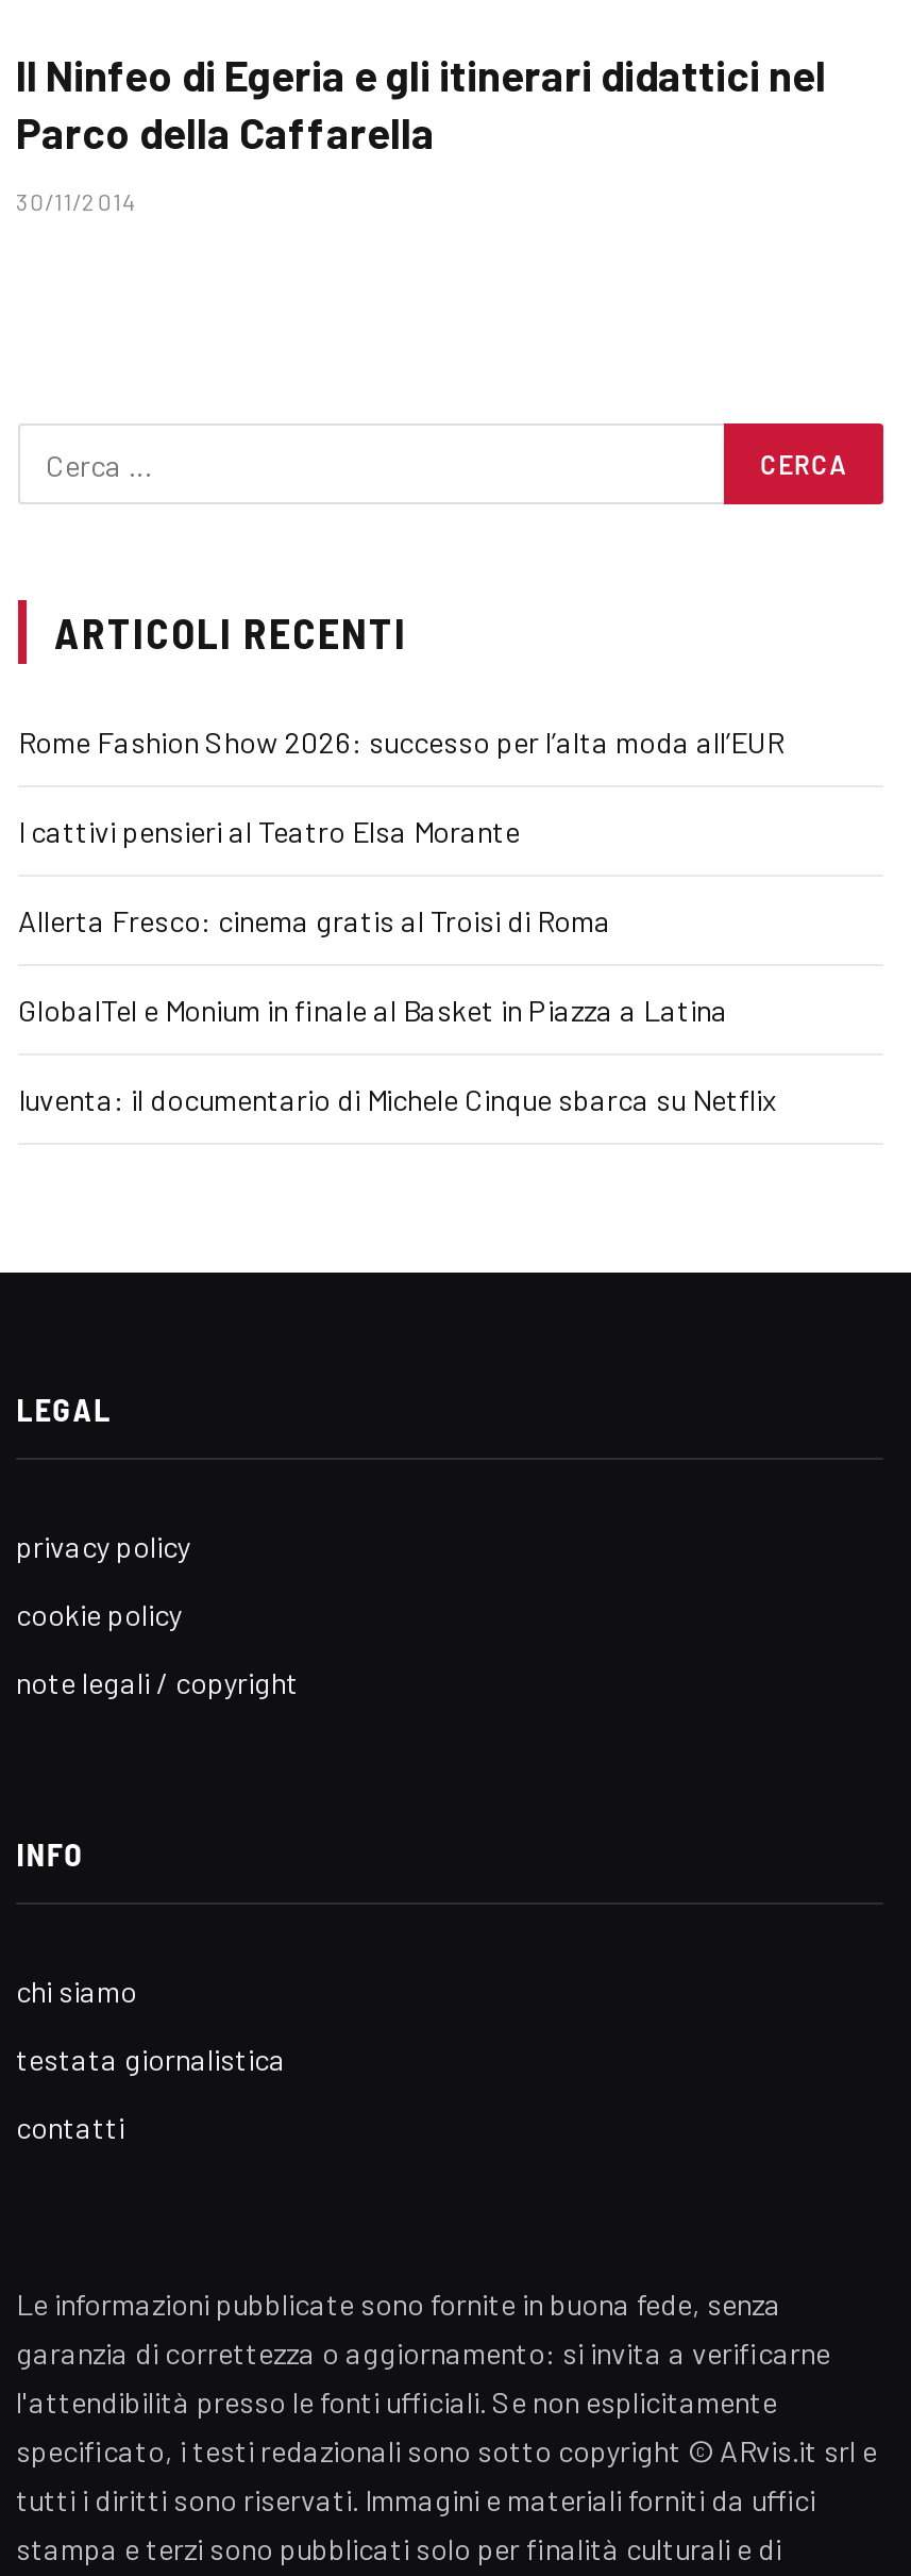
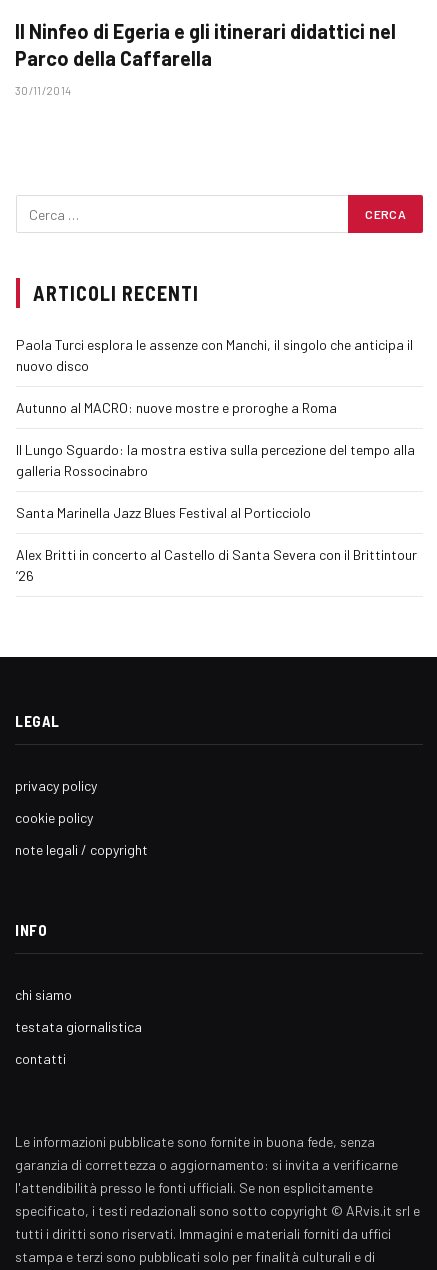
- Rome Fashion Show 2026: successo per l’alta moda all’EUR
+ Paola Turci esplora le assenze con Manchi, il singolo che anticipa il
+ nuovo disco

- I cattivi pensieri al Teatro Elsa Morante
+ Autunno al MACRO: nuove mostre e proroghe a Roma

- Allerta Fresco: cinema gratis al Troisi di Roma
+ Il Lungo Sguardo: la mostra estiva sulla percezione del tempo alla
+ galleria Rossocinabro

- GlobalTel e Monium in finale al Basket in Piazza a Latina
+ Santa Marinella Jazz Blues Festival al Porticciolo

- Iuventa: il documentario di Michele Cinque sbarca su Netflix
+ Alex Britti in concerto al Castello di Santa Severa con il Brittintour
+ ’26
